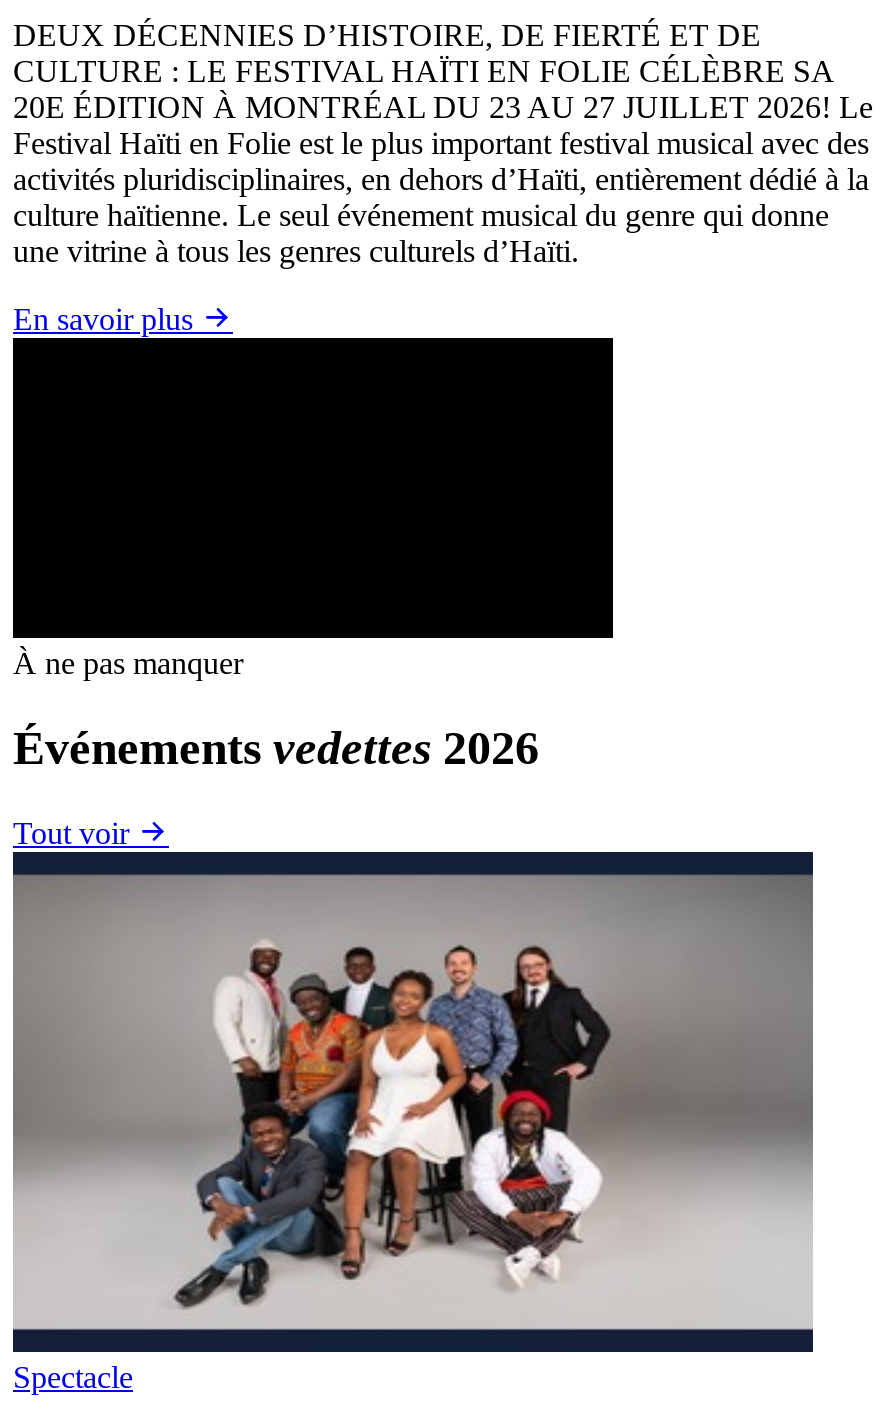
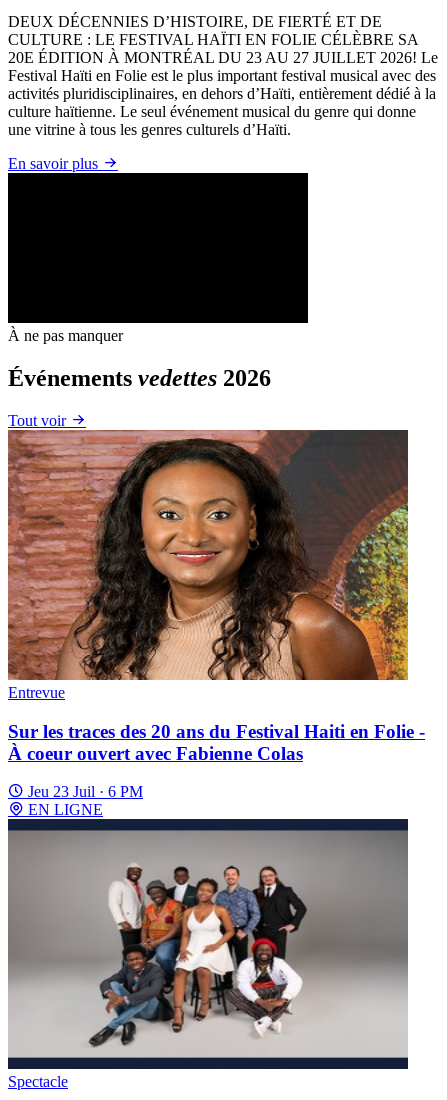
+ [image]
+ Entrevue
+ Sur les traces des 20 ans du Festival Haiti en Folie -
+ À coeur ouvert avec Fabienne Colas
+ Jeu 23 Juil · 6 PM
+ EN LIGNE
